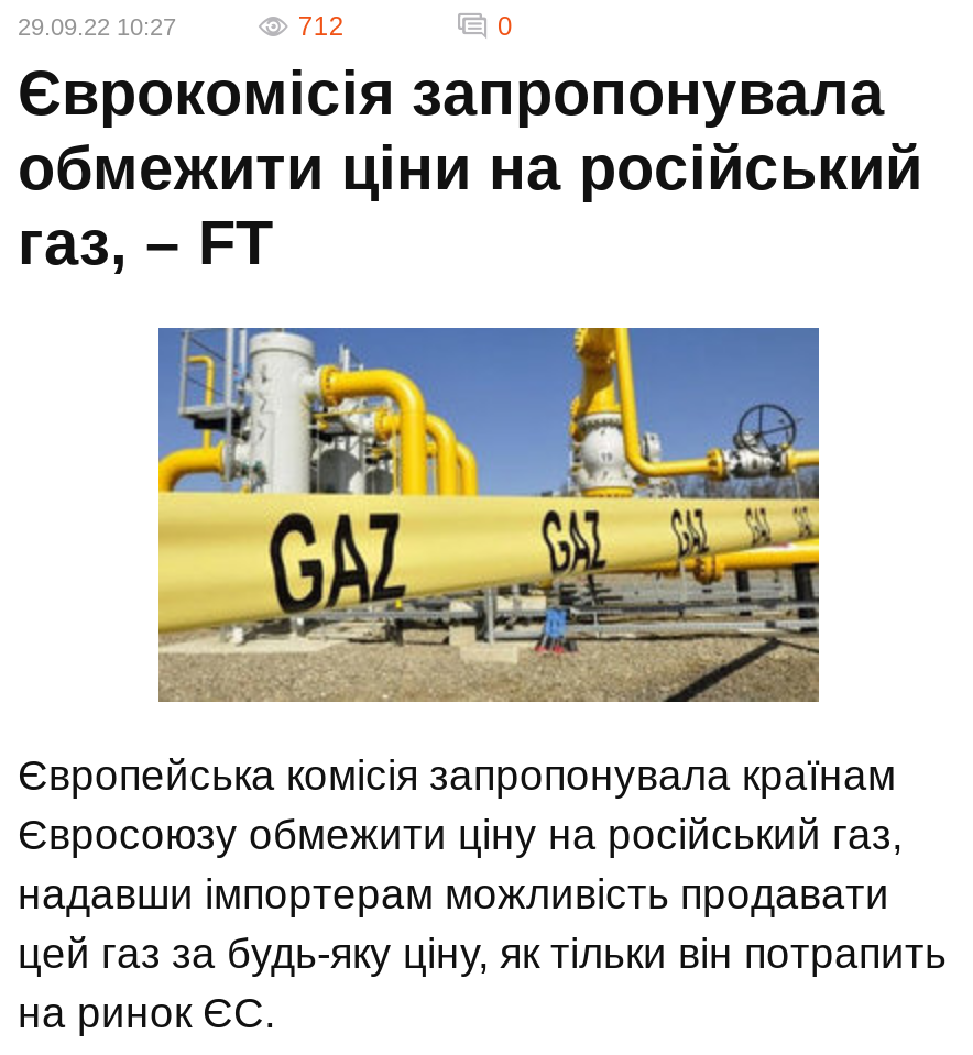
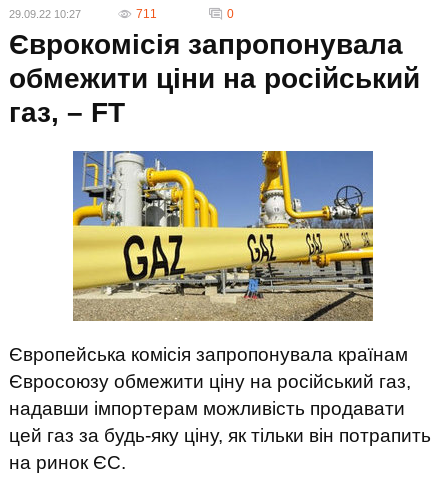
- 712
+ 711
